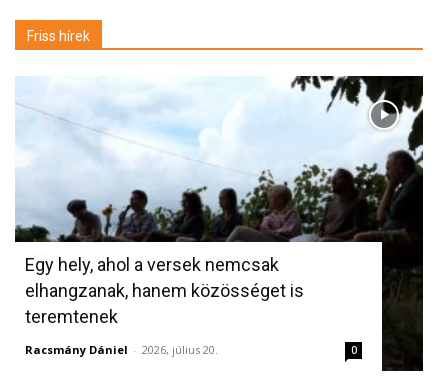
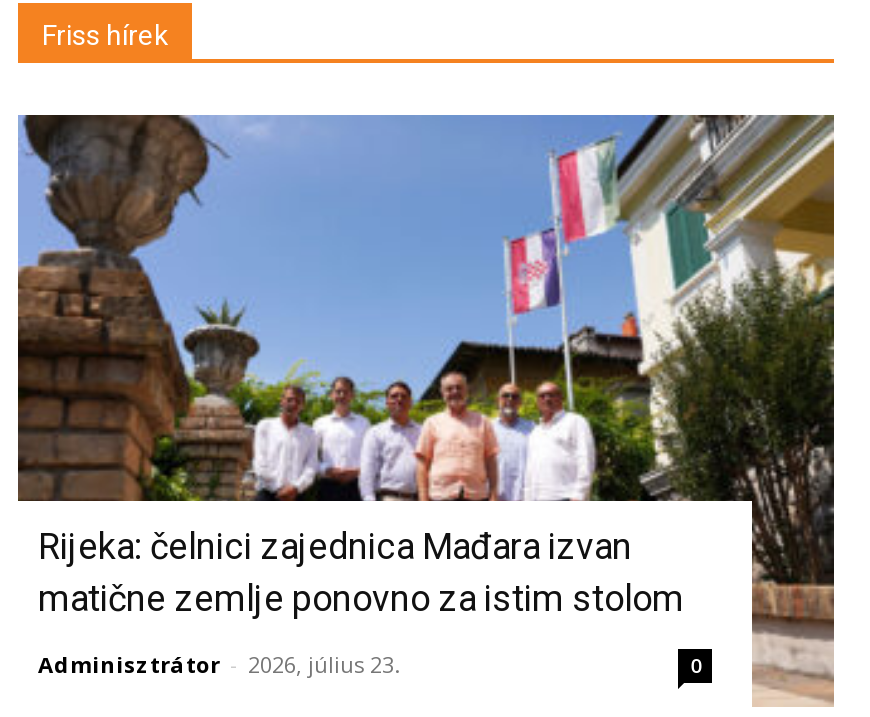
- [image]
- Egy hely, ahol a versek nemcsak
- elhangzanak, hanem közösséget is
- teremtenek
+ [image]
+ Rijeka: čelnici zajednica Mađara izvan
+ matične zemlje ponovno za istim stolom

- Racsmány Dániel - 2026, július 20.
+ Adminisztrátor - 2026, július 23.
